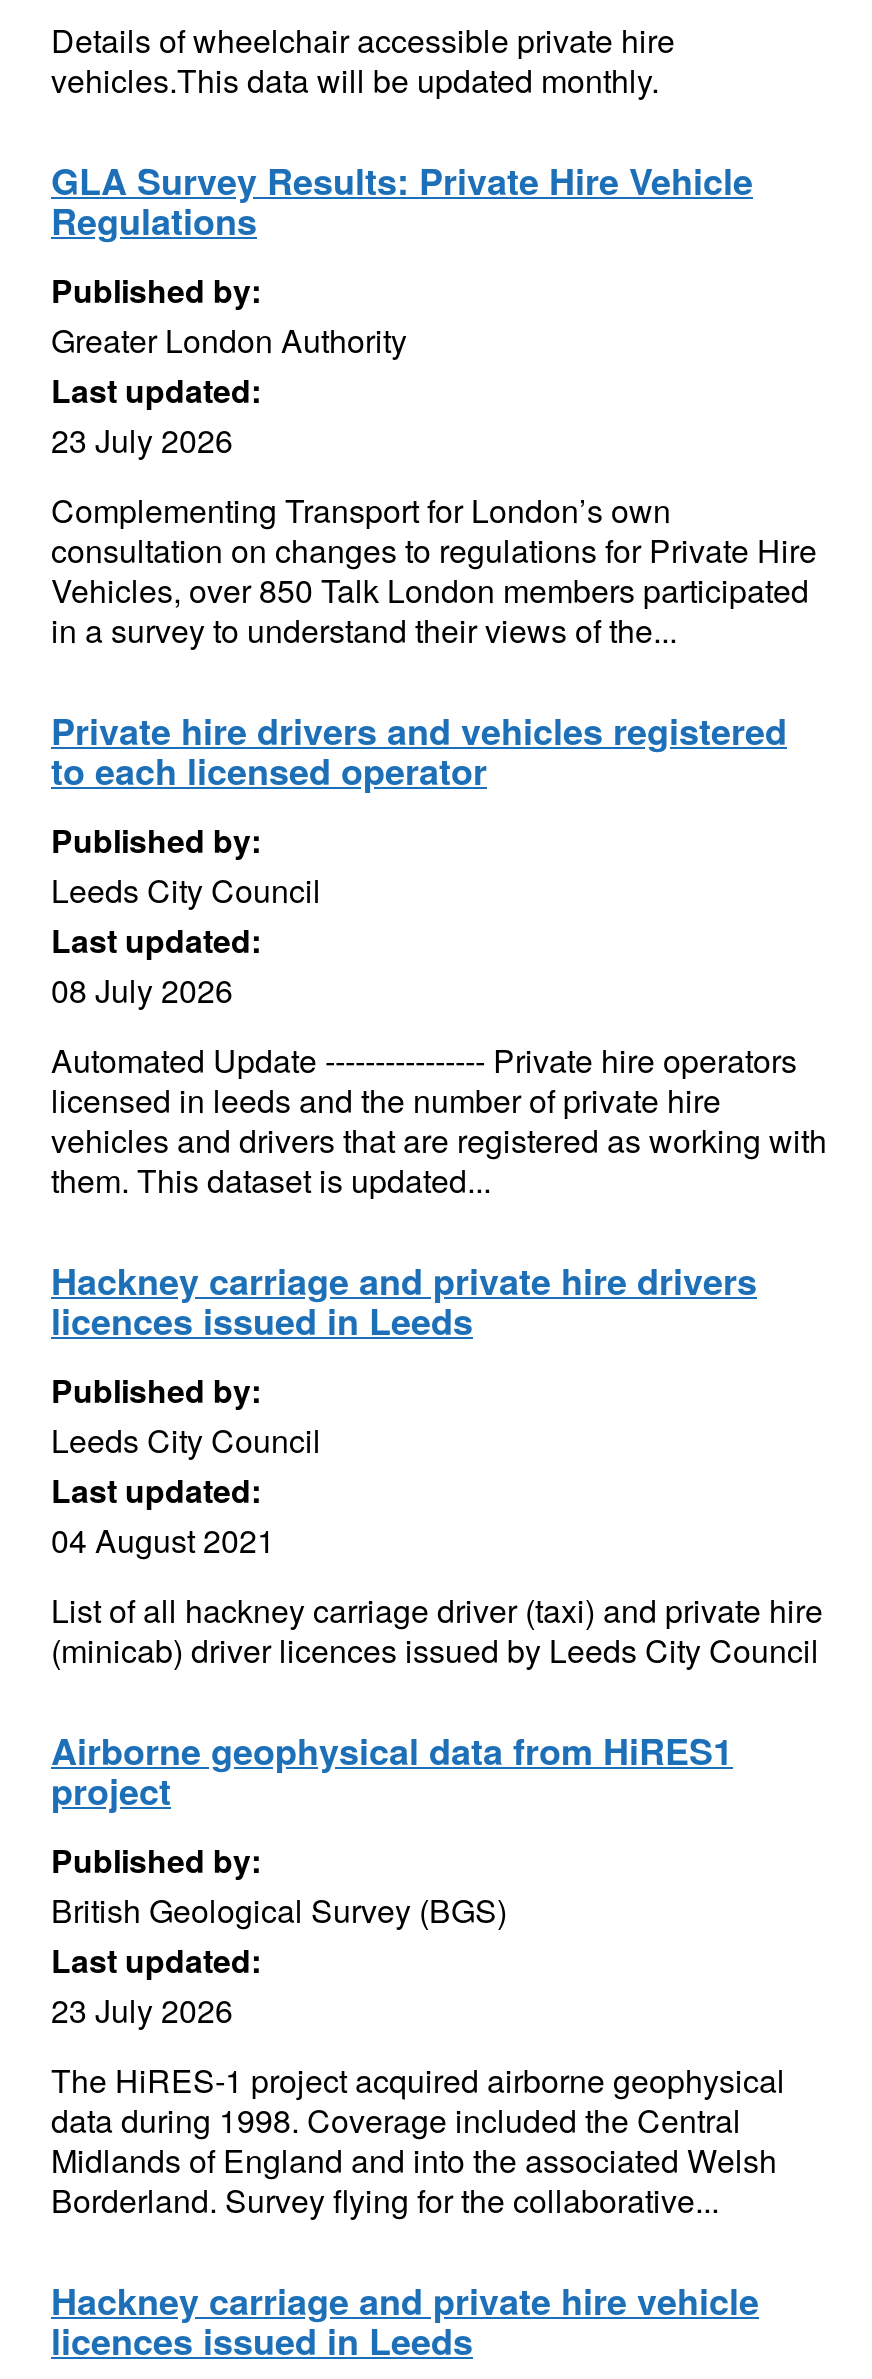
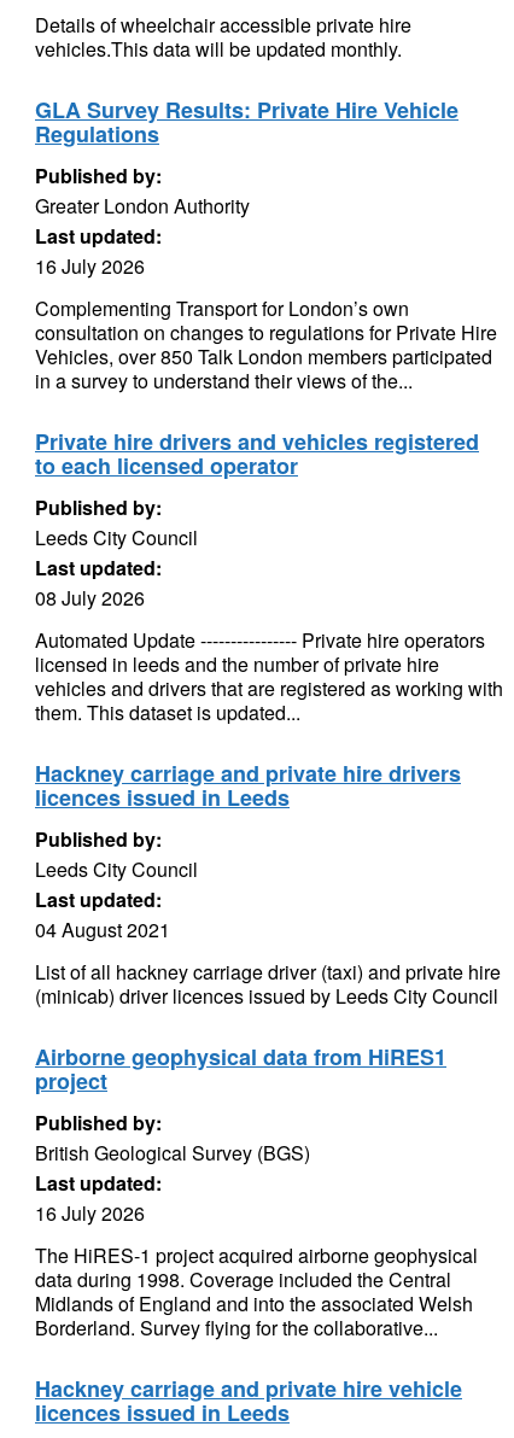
- 23 July 2026
+ 16 July 2026

- 23 July 2026
+ 16 July 2026
